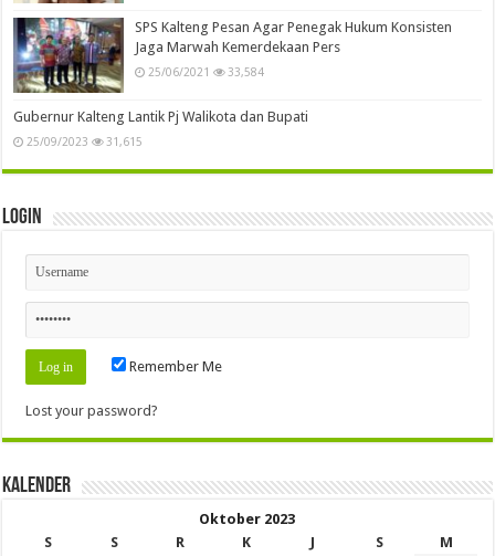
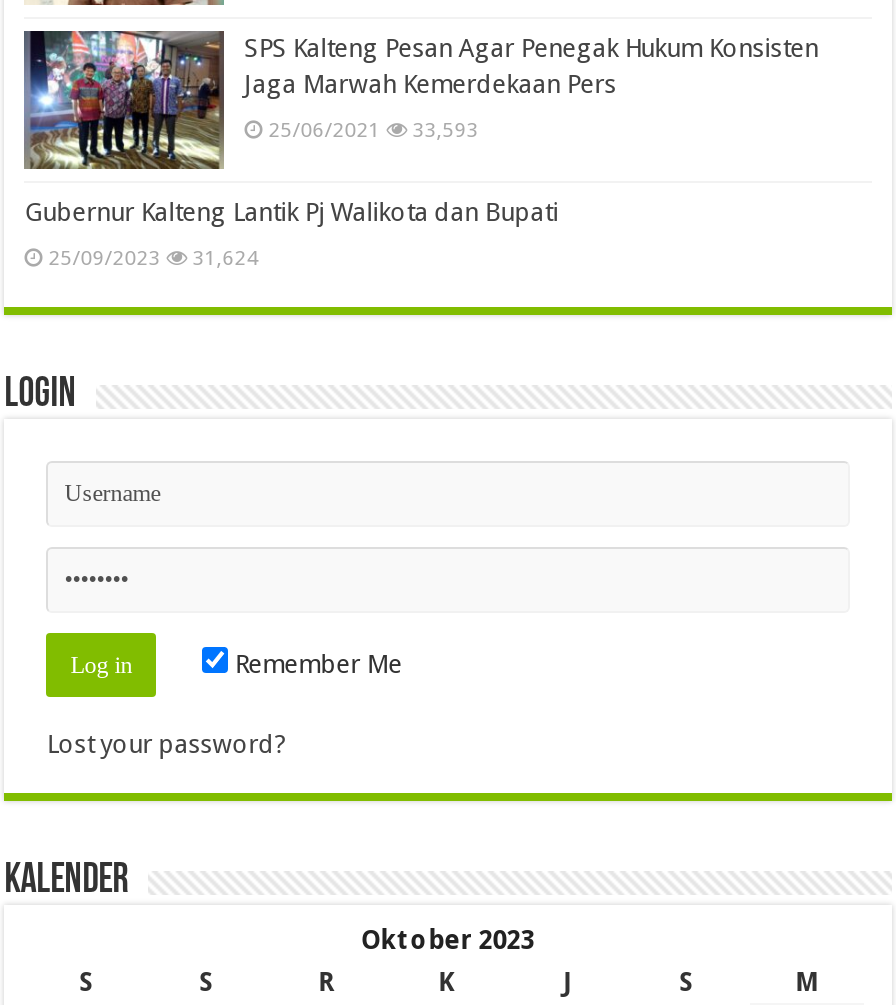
- 25/06/2021 33,584
+ 25/06/2021 33,593

- 25/09/2023 31,615
+ 25/09/2023 31,624
